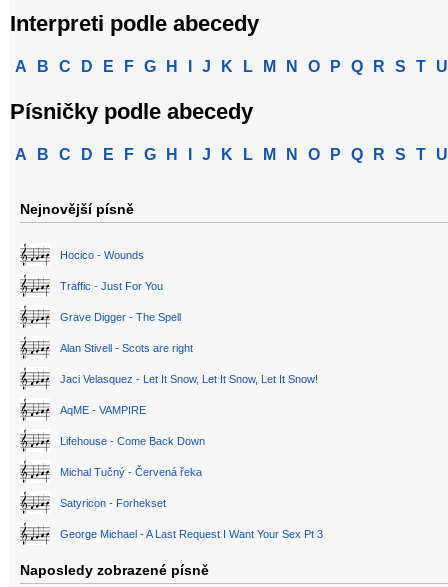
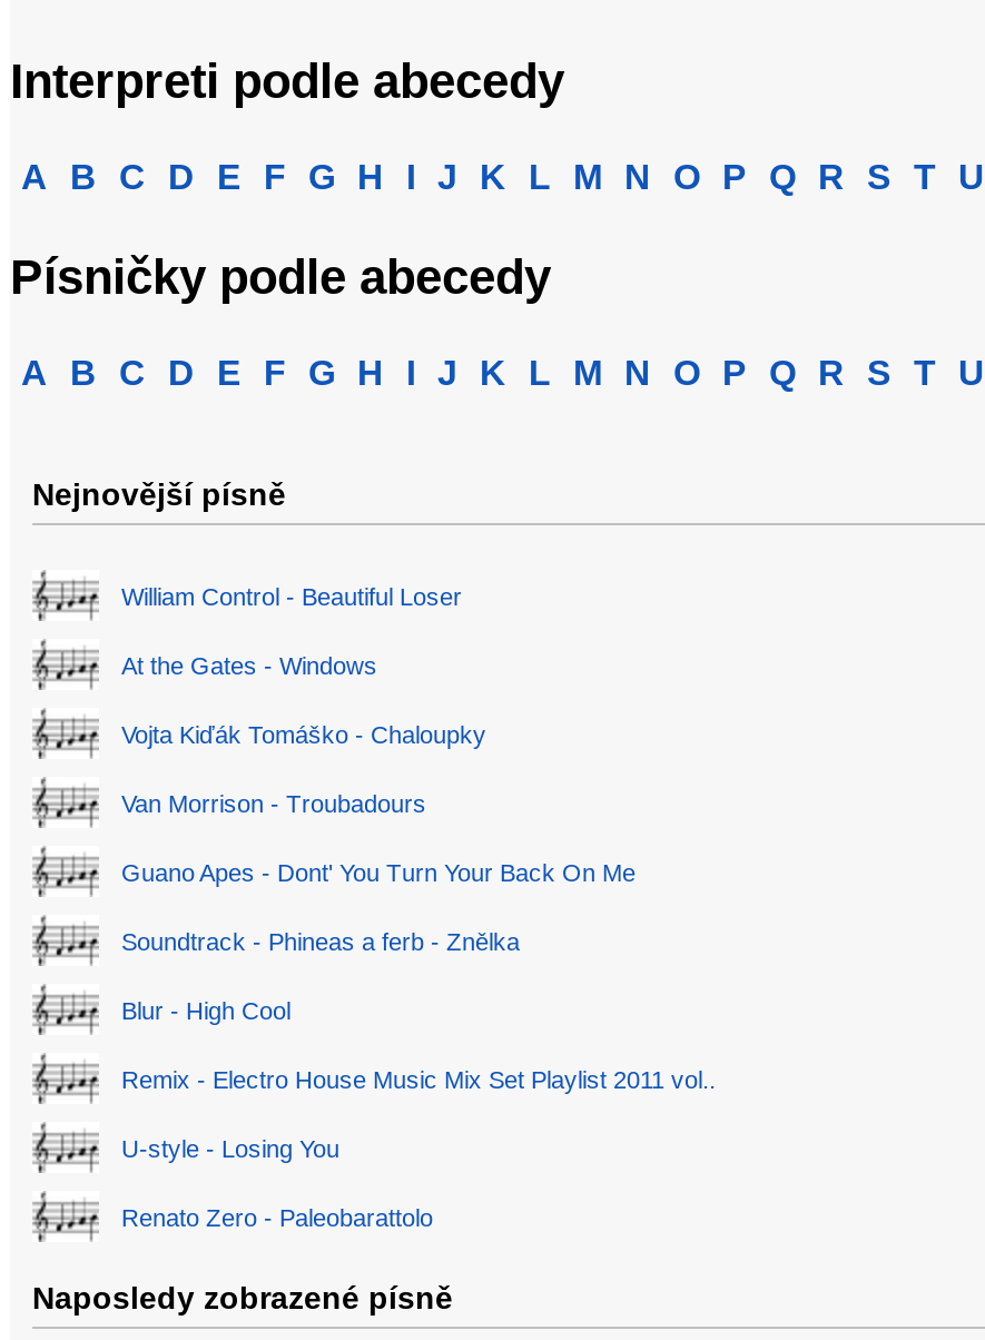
- Hocico - Wounds
+ William Control - Beautiful Loser

- Traffic - Just For You
+ At the Gates - Windows

- Grave Digger - The Spell
+ Vojta Kiďák Tomáško - Chaloupky

- Alan Stivell - Scots are right
+ Van Morrison - Troubadours

- Jaci Velasquez - Let It Snow, Let It Snow, Let It Snow!
+ Guano Apes - Dont' You Turn Your Back On Me

- AqME - VAMPIRE
+ Soundtrack - Phineas a ferb - Znělka

- Lifehouse - Come Back Down
+ Blur - High Cool

- Michal Tučný - Červená řeka
+ Remix - Electro House Music Mix Set Playlist 2011 vol..

- Satyricon - Forhekset
+ U-style - Losing You

- George Michael - A Last Request I Want Your Sex Pt 3
+ Renato Zero - Paleobarattolo
